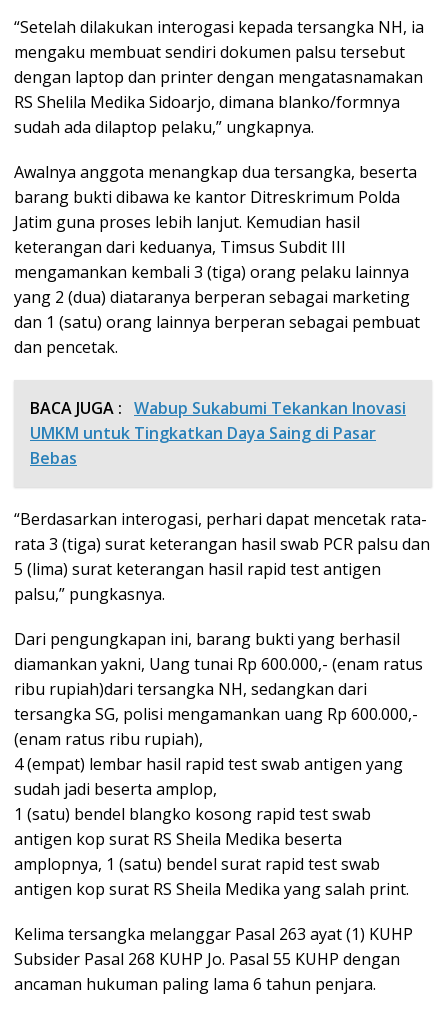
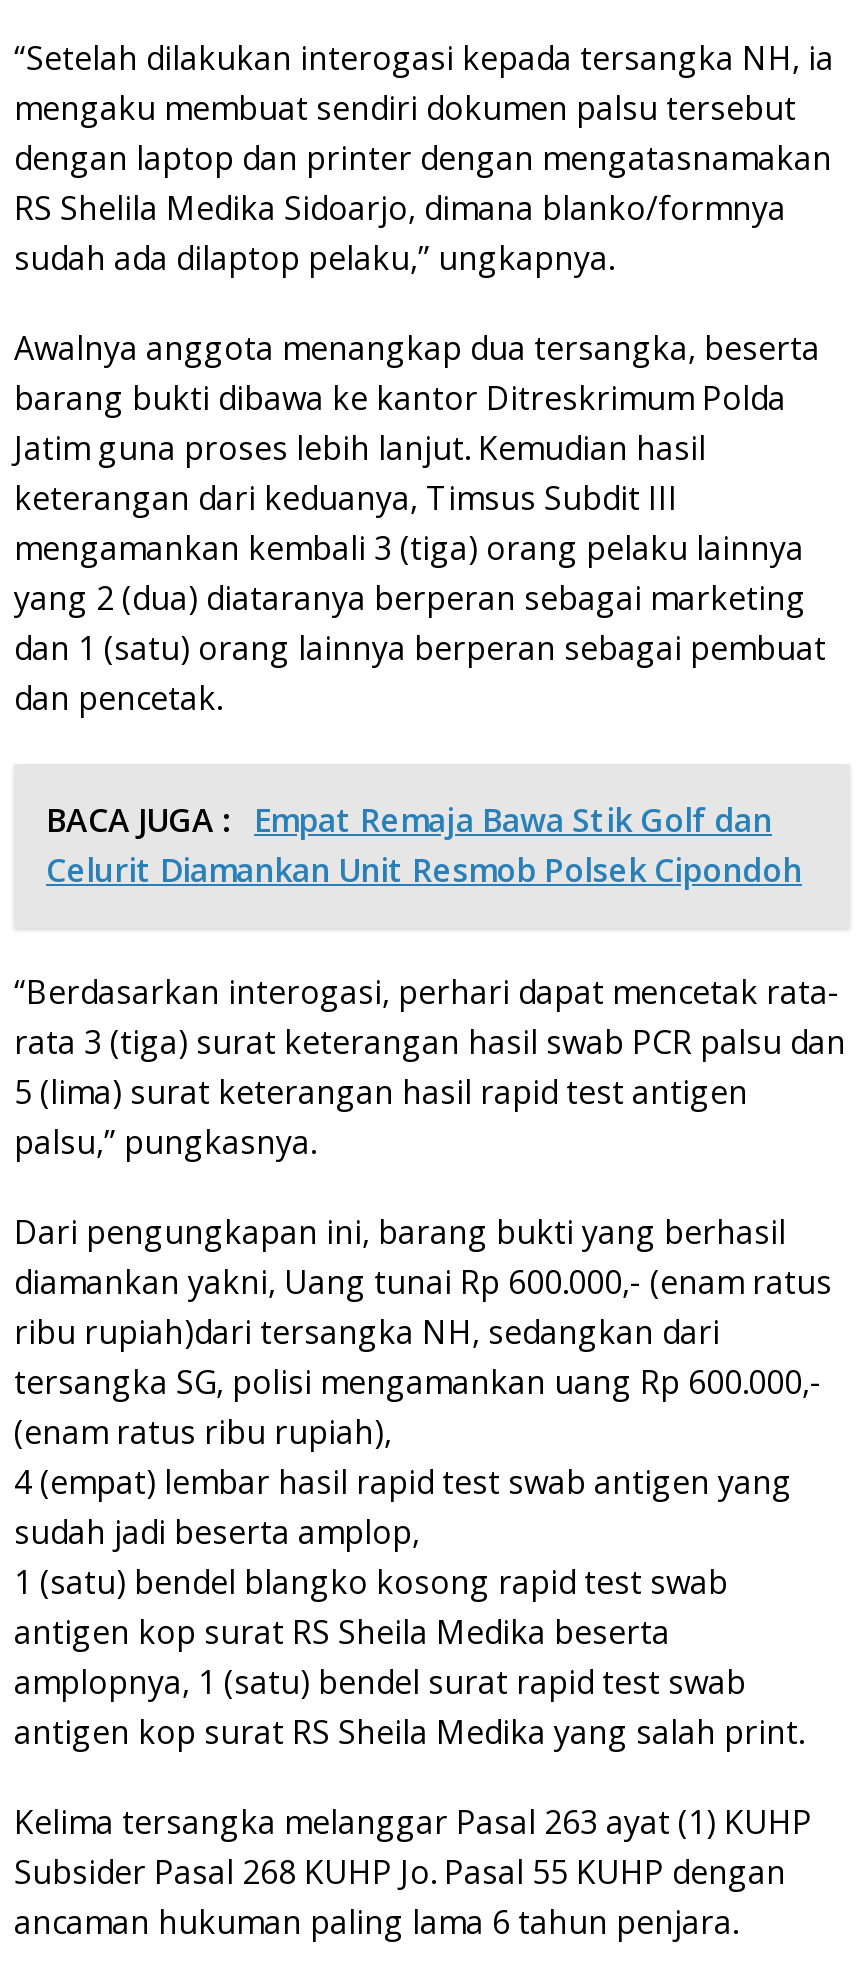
- BACA JUGA : Wabup Sukabumi Tekankan Inovasi
- UMKM untuk Tingkatkan Daya Saing di Pasar
- Bebas
+ BACA JUGA : Empat Remaja Bawa Stik Golf dan
+ Celurit Diamankan Unit Resmob Polsek Cipondoh
